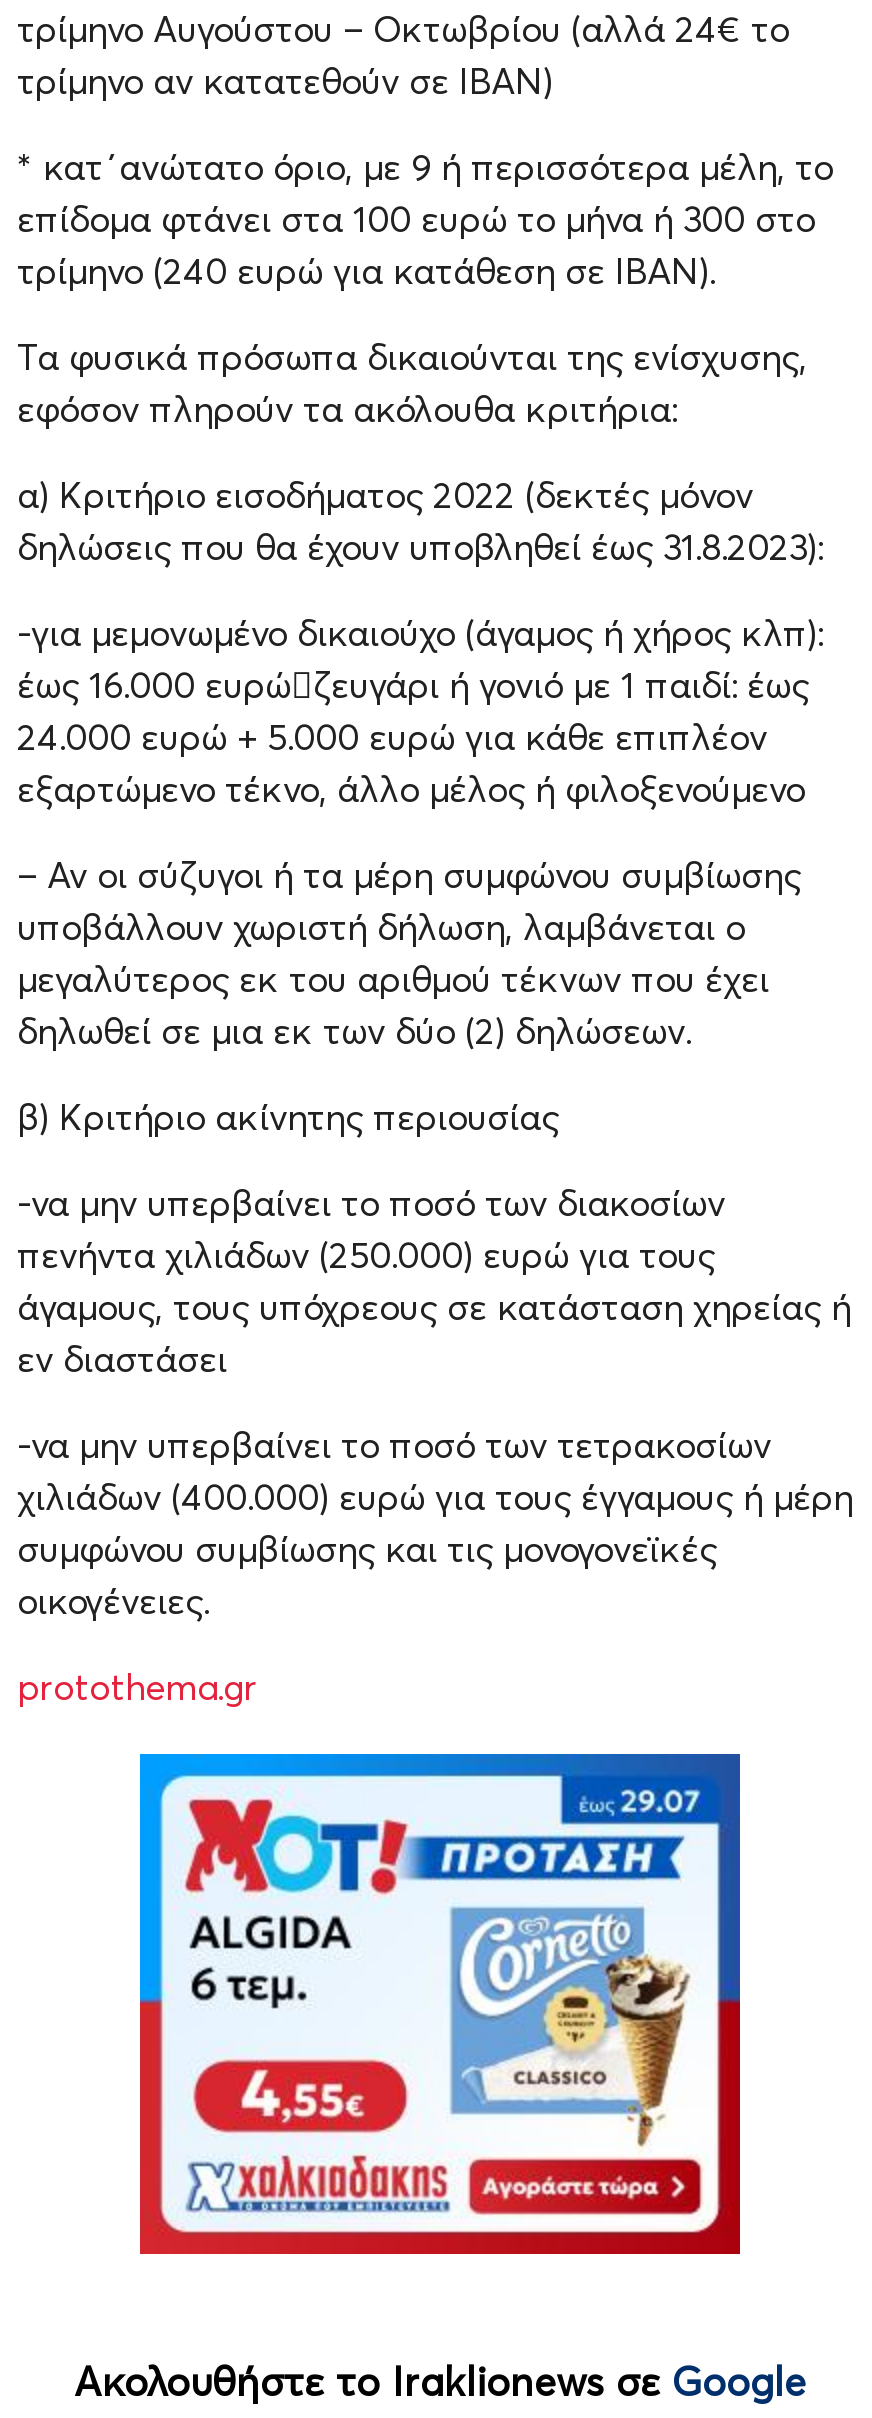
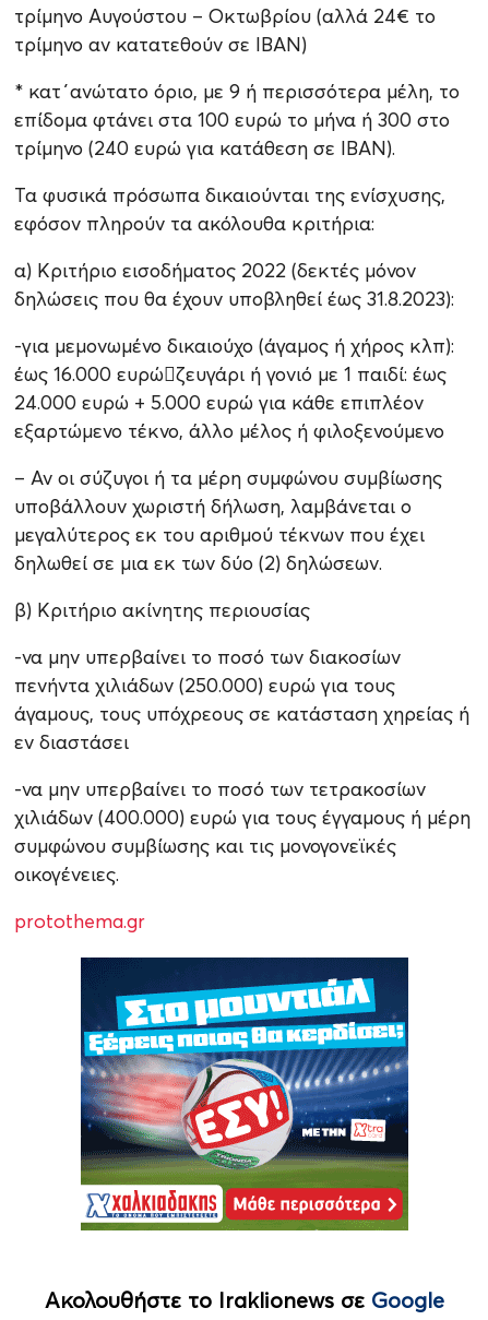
- [image]
+ [image]
